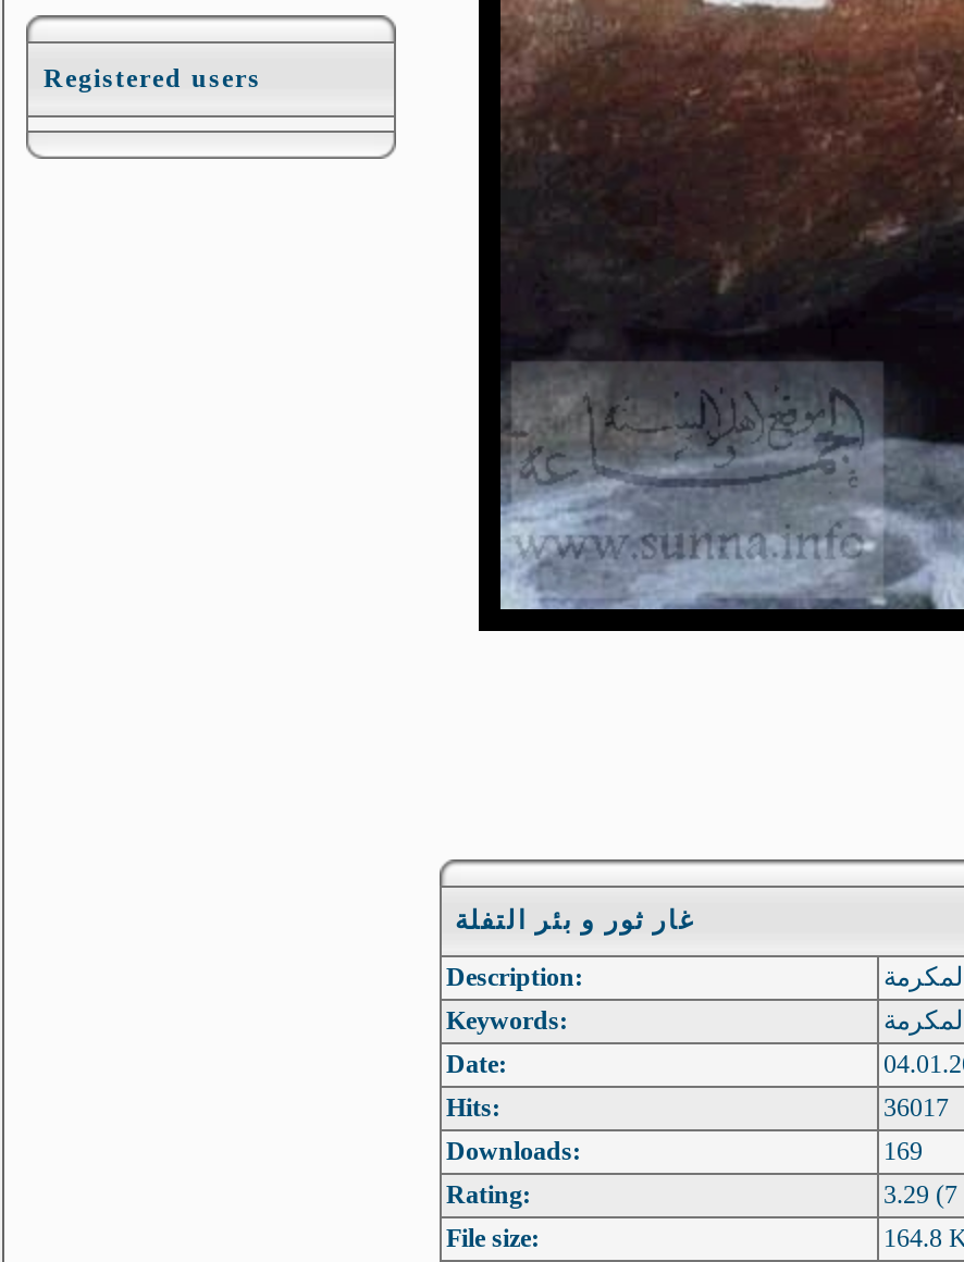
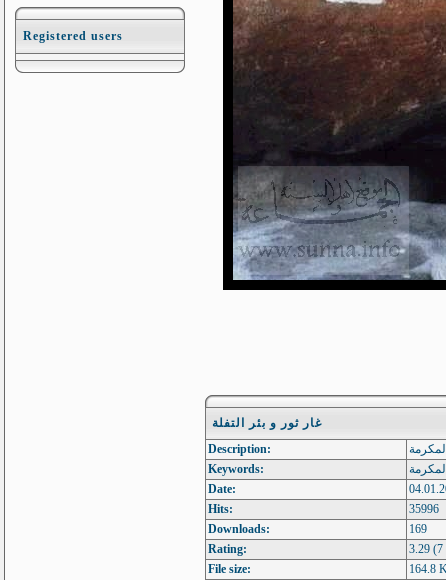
- 36017
+ 35996
